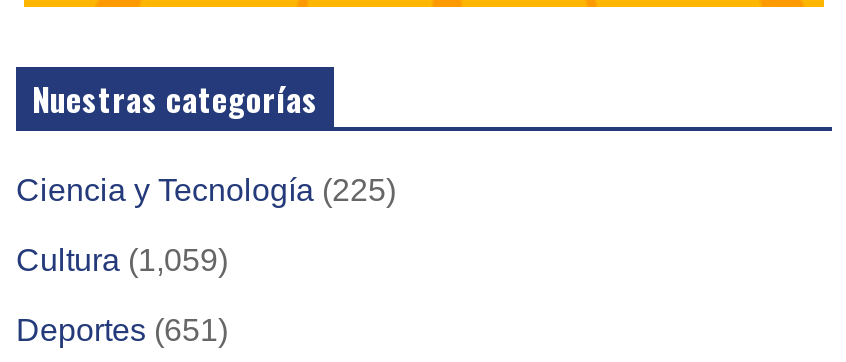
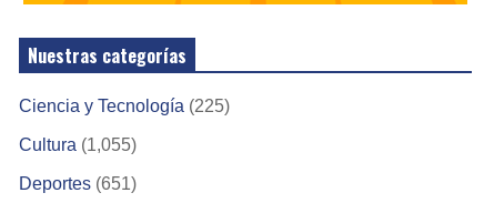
- Cultura (1,059)
+ Cultura (1,055)
